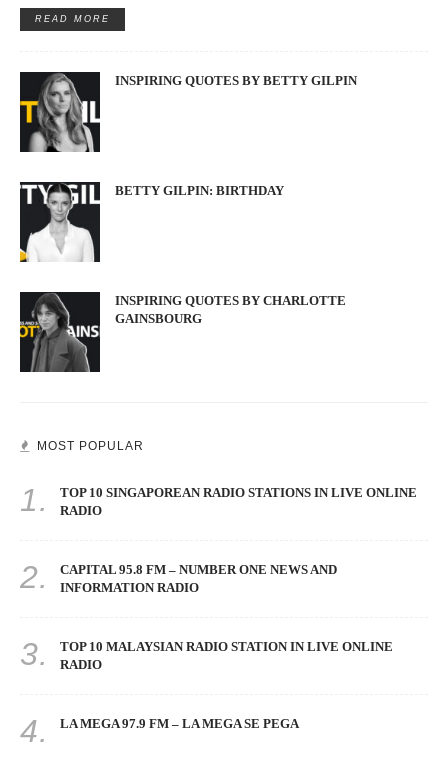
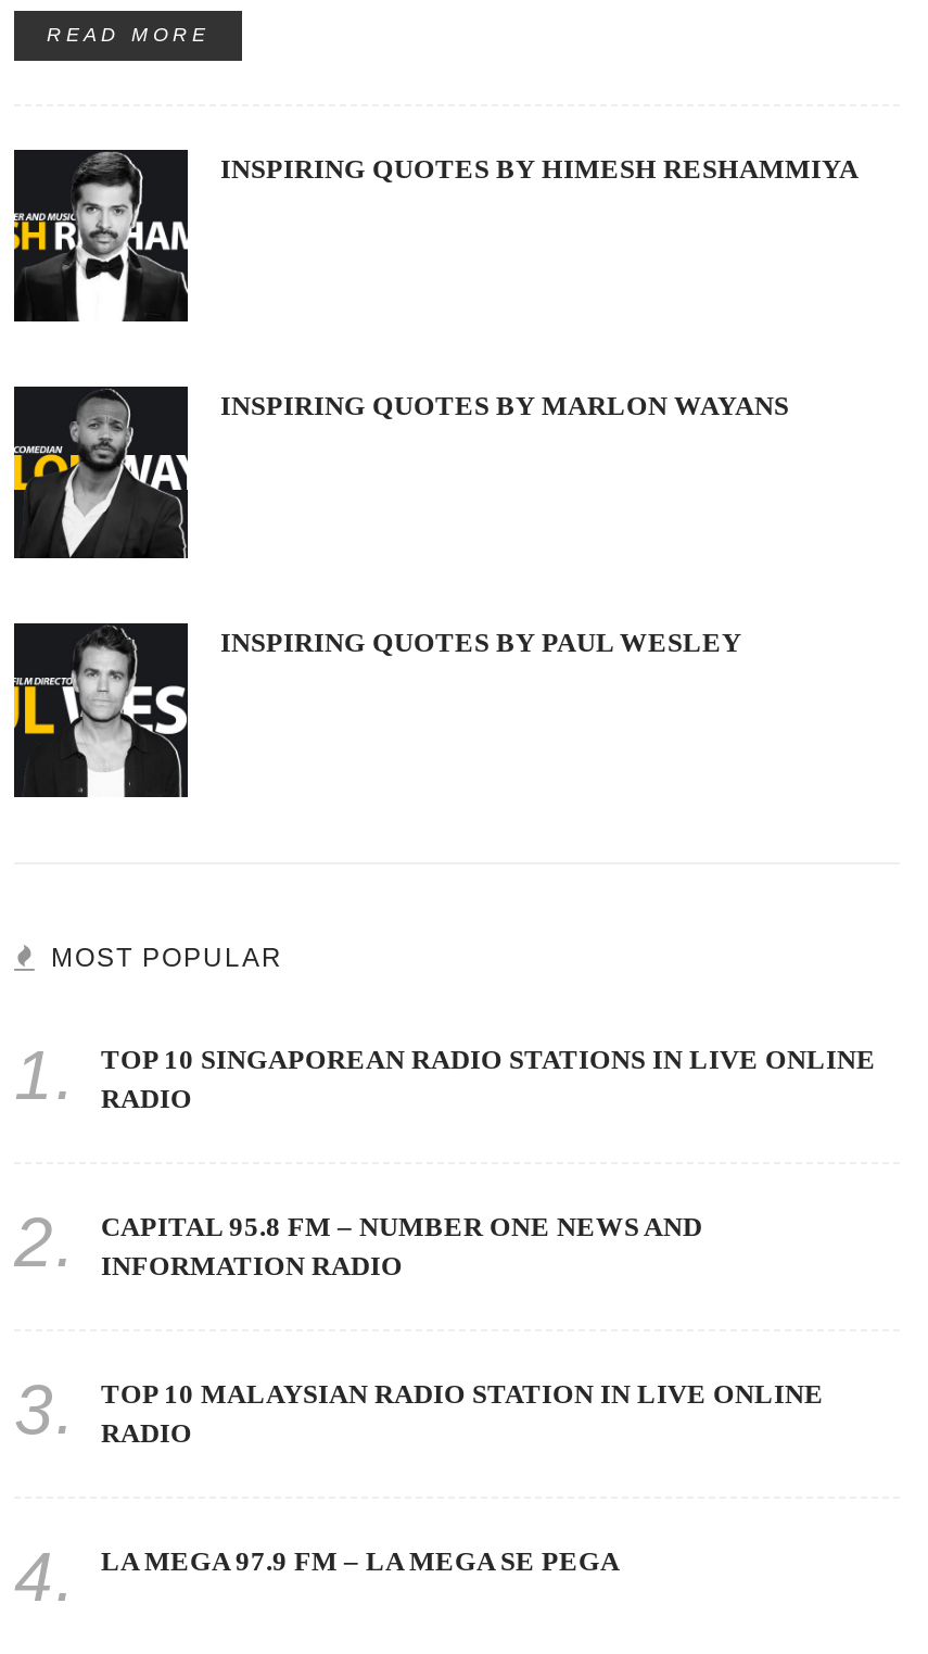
- [image]
- INSPIRING QUOTES BY BETTY GILPIN
+ [image]
+ INSPIRING QUOTES BY HIMESH RESHAMMIYA

- [image]
- BETTY GILPIN: BIRTHDAY
+ [image]
+ INSPIRING QUOTES BY MARLON WAYANS

- [image]
- INSPIRING QUOTES BY CHARLOTTE
- GAINSBOURG
+ [image]
+ INSPIRING QUOTES BY PAUL WESLEY
